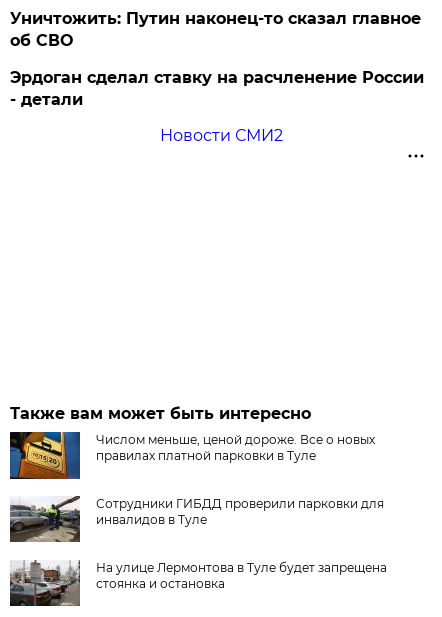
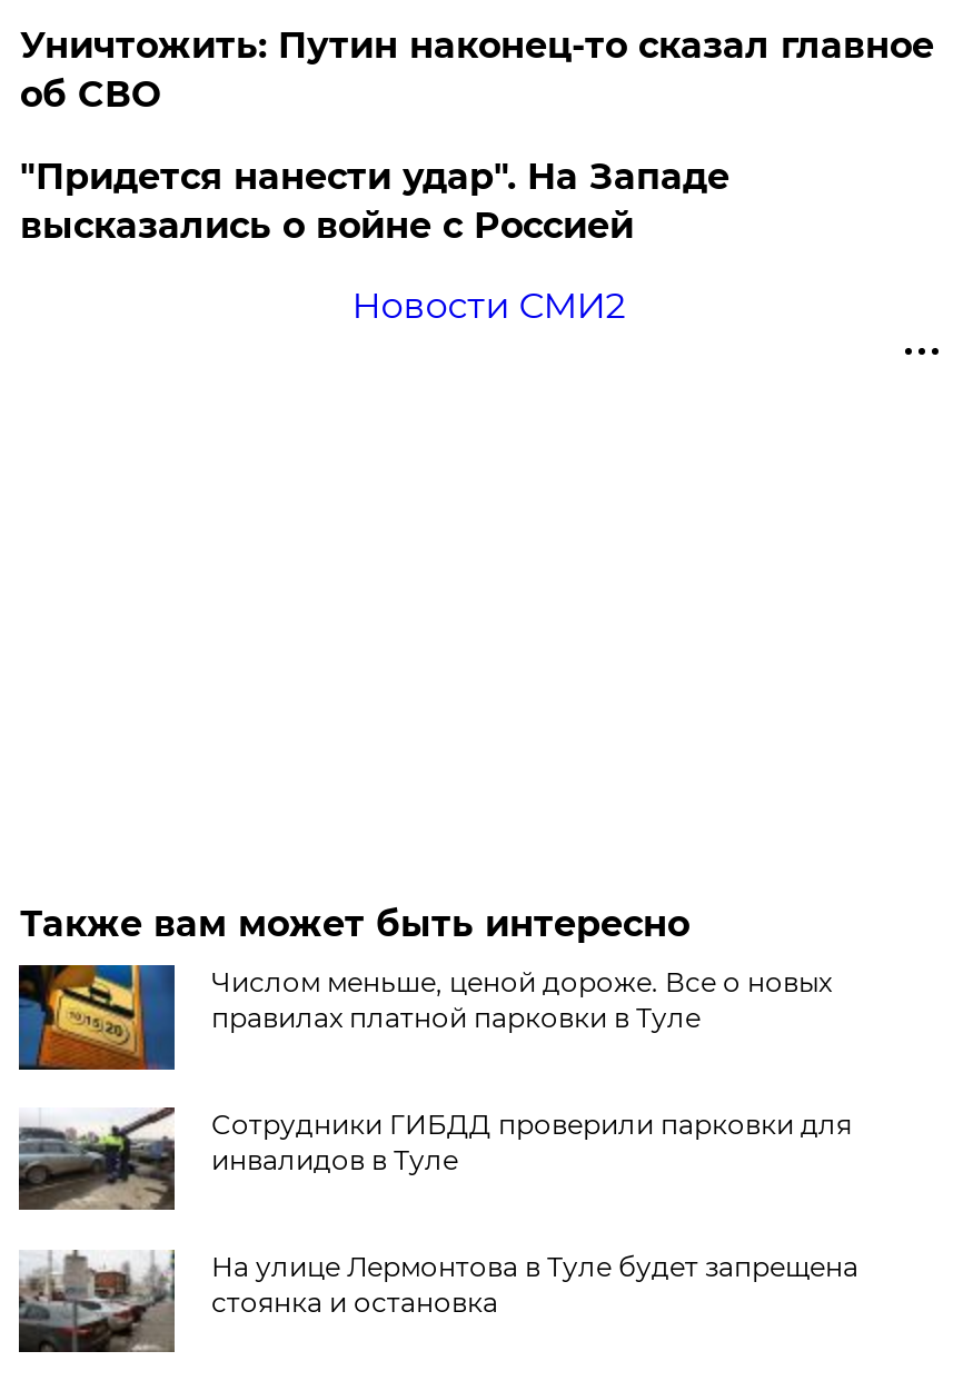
- Эрдоган сделал ставку на расчленение России
- - детали
+ "Придется нанести удар". На Западе
+ высказались о войне с Россией
